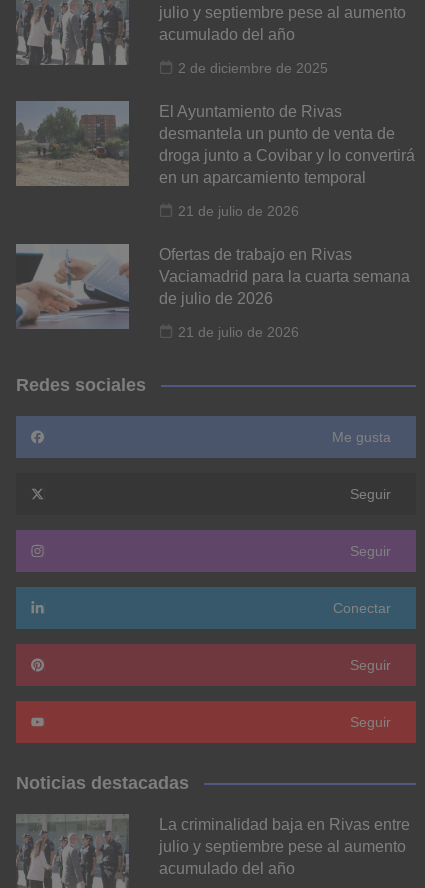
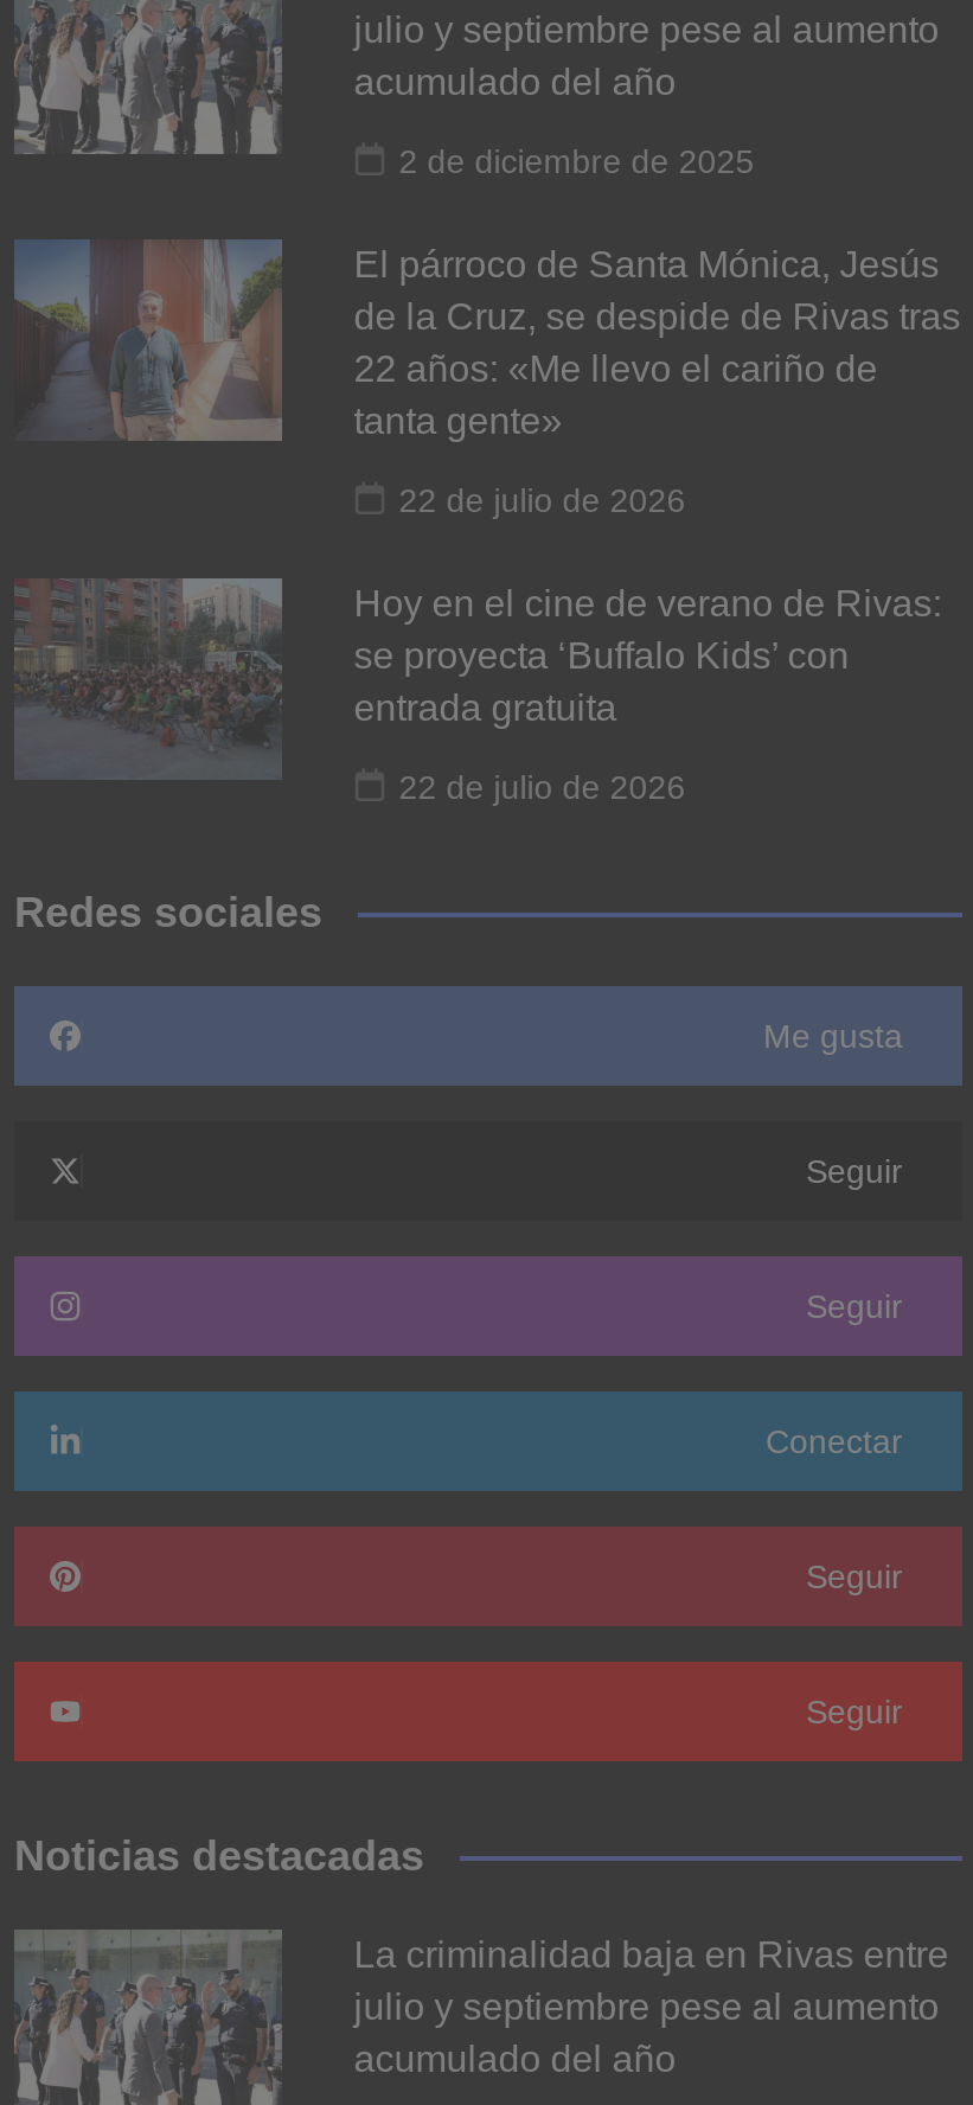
- [image]
- El Ayuntamiento de Rivas
- desmantela un punto de venta de
- droga junto a Covibar y lo convertirá
- en un aparcamiento temporal
+ [image]
+ El párroco de Santa Mónica, Jesús
+ de la Cruz, se despide de Rivas tras
+ 22 años: «Me llevo el cariño de
+ tanta gente»

- 21 de julio de 2026
+ 22 de julio de 2026

- [image]
- Ofertas de trabajo en Rivas
- Vaciamadrid para la cuarta semana
- de julio de 2026
+ [image]
+ Hoy en el cine de verano de Rivas:
+ se proyecta ‘Buffalo Kids’ con
+ entrada gratuita

- 21 de julio de 2026
+ 22 de julio de 2026
